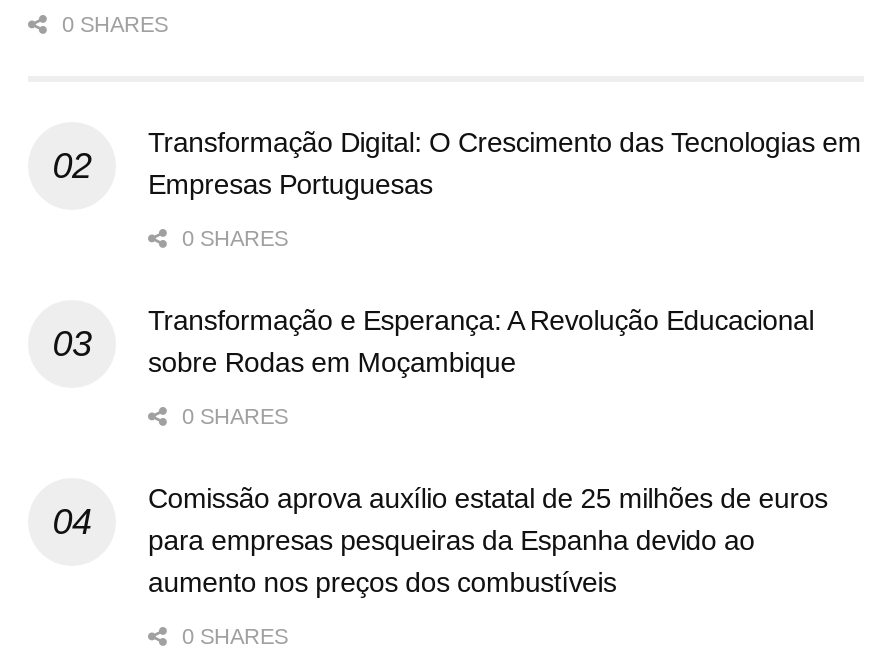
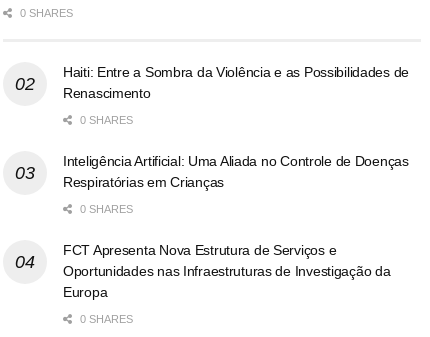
- Transformação Digital: O Crescimento das Tecnologias em
- Empresas Portuguesas
+ Haiti: Entre a Sombra da Violência e as Possibilidades de
+ Renascimento

- Transformação e Esperança: A Revolução Educacional
- sobre Rodas em Moçambique
+ Inteligência Artificial: Uma Aliada no Controle de Doenças
+ Respiratórias em Crianças

- Comissão aprova auxílio estatal de 25 milhões de euros
- para empresas pesqueiras da Espanha devido ao
- aumento nos preços dos combustíveis
+ FCT Apresenta Nova Estrutura de Serviços e
+ Oportunidades nas Infraestruturas de Investigação da
+ Europa
